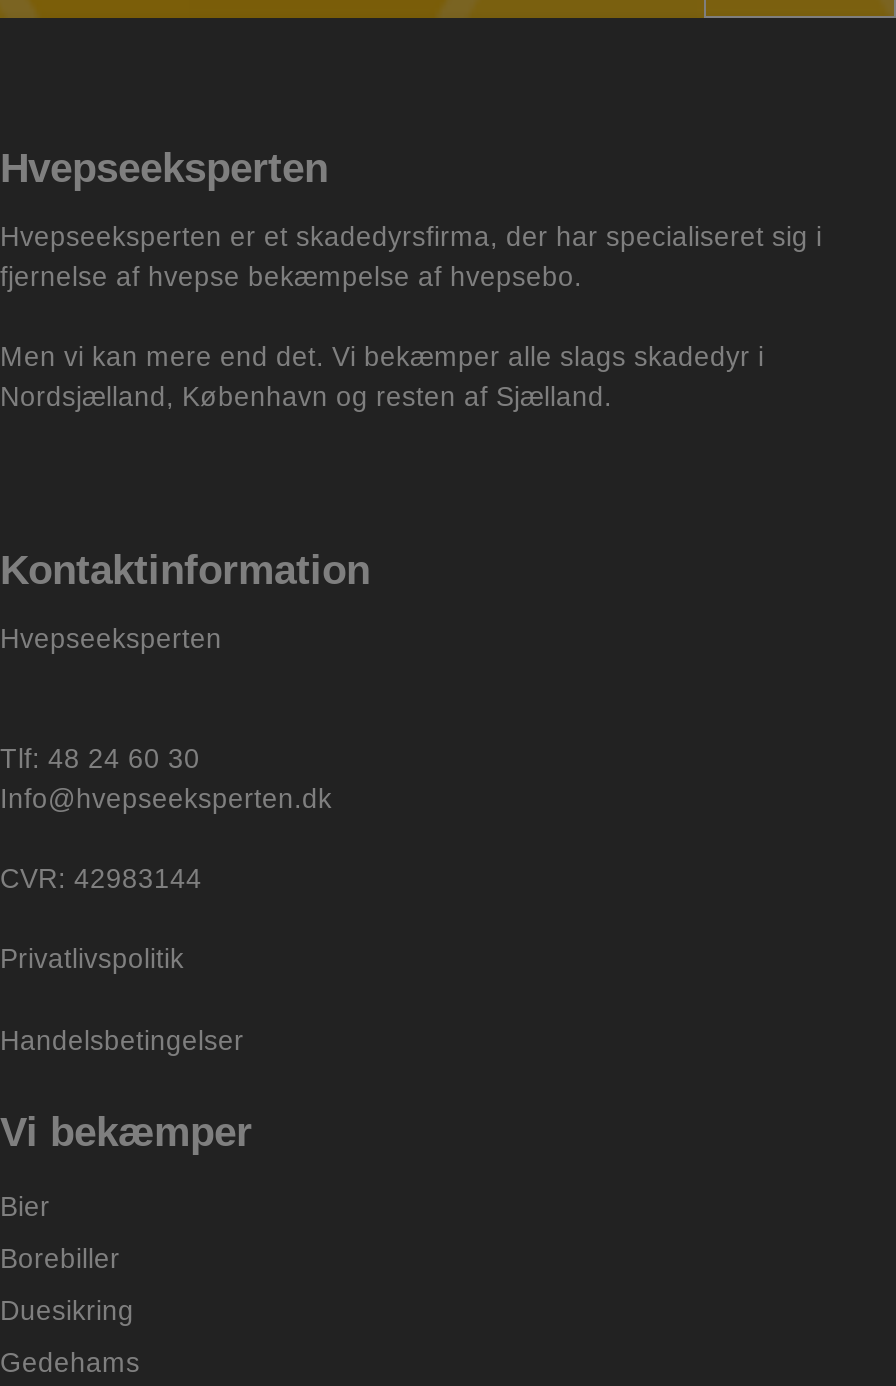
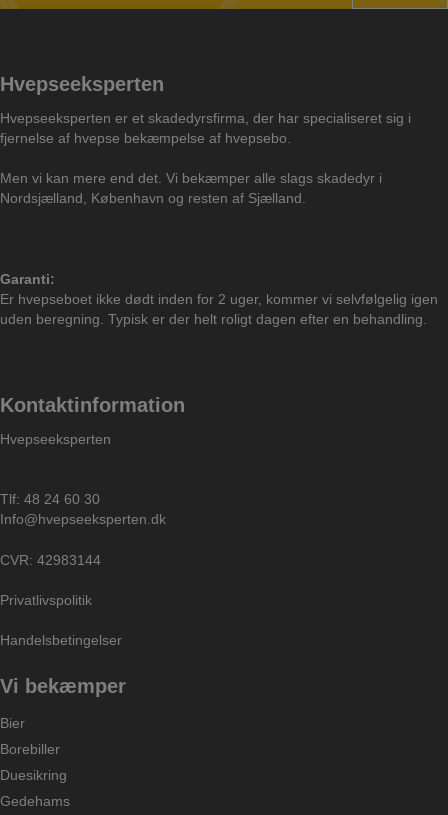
+ Garanti:
+ Er hvepseboet ikke dødt inden for 2 uger, kommer vi selvfølgelig igen
+ uden beregning. Typisk er der helt roligt dagen efter en behandling.
